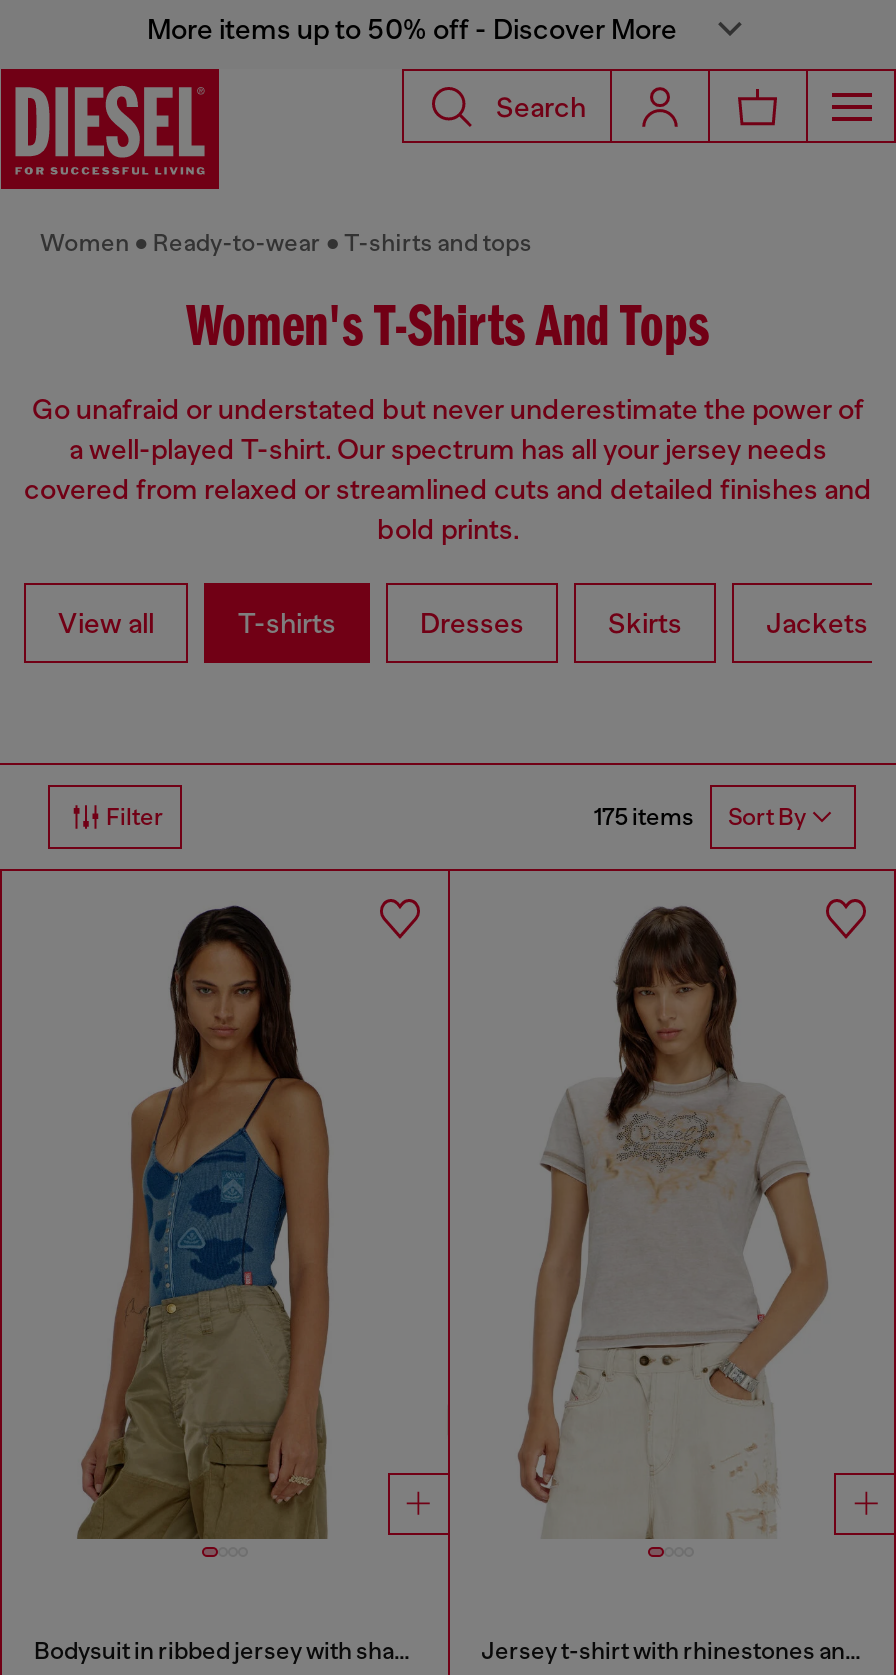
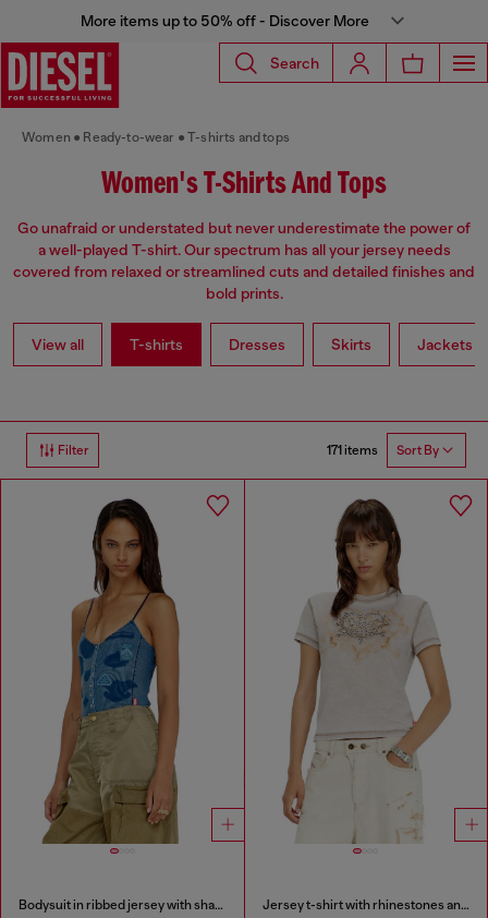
- 175 items Sort By
+ 171 items Sort By
